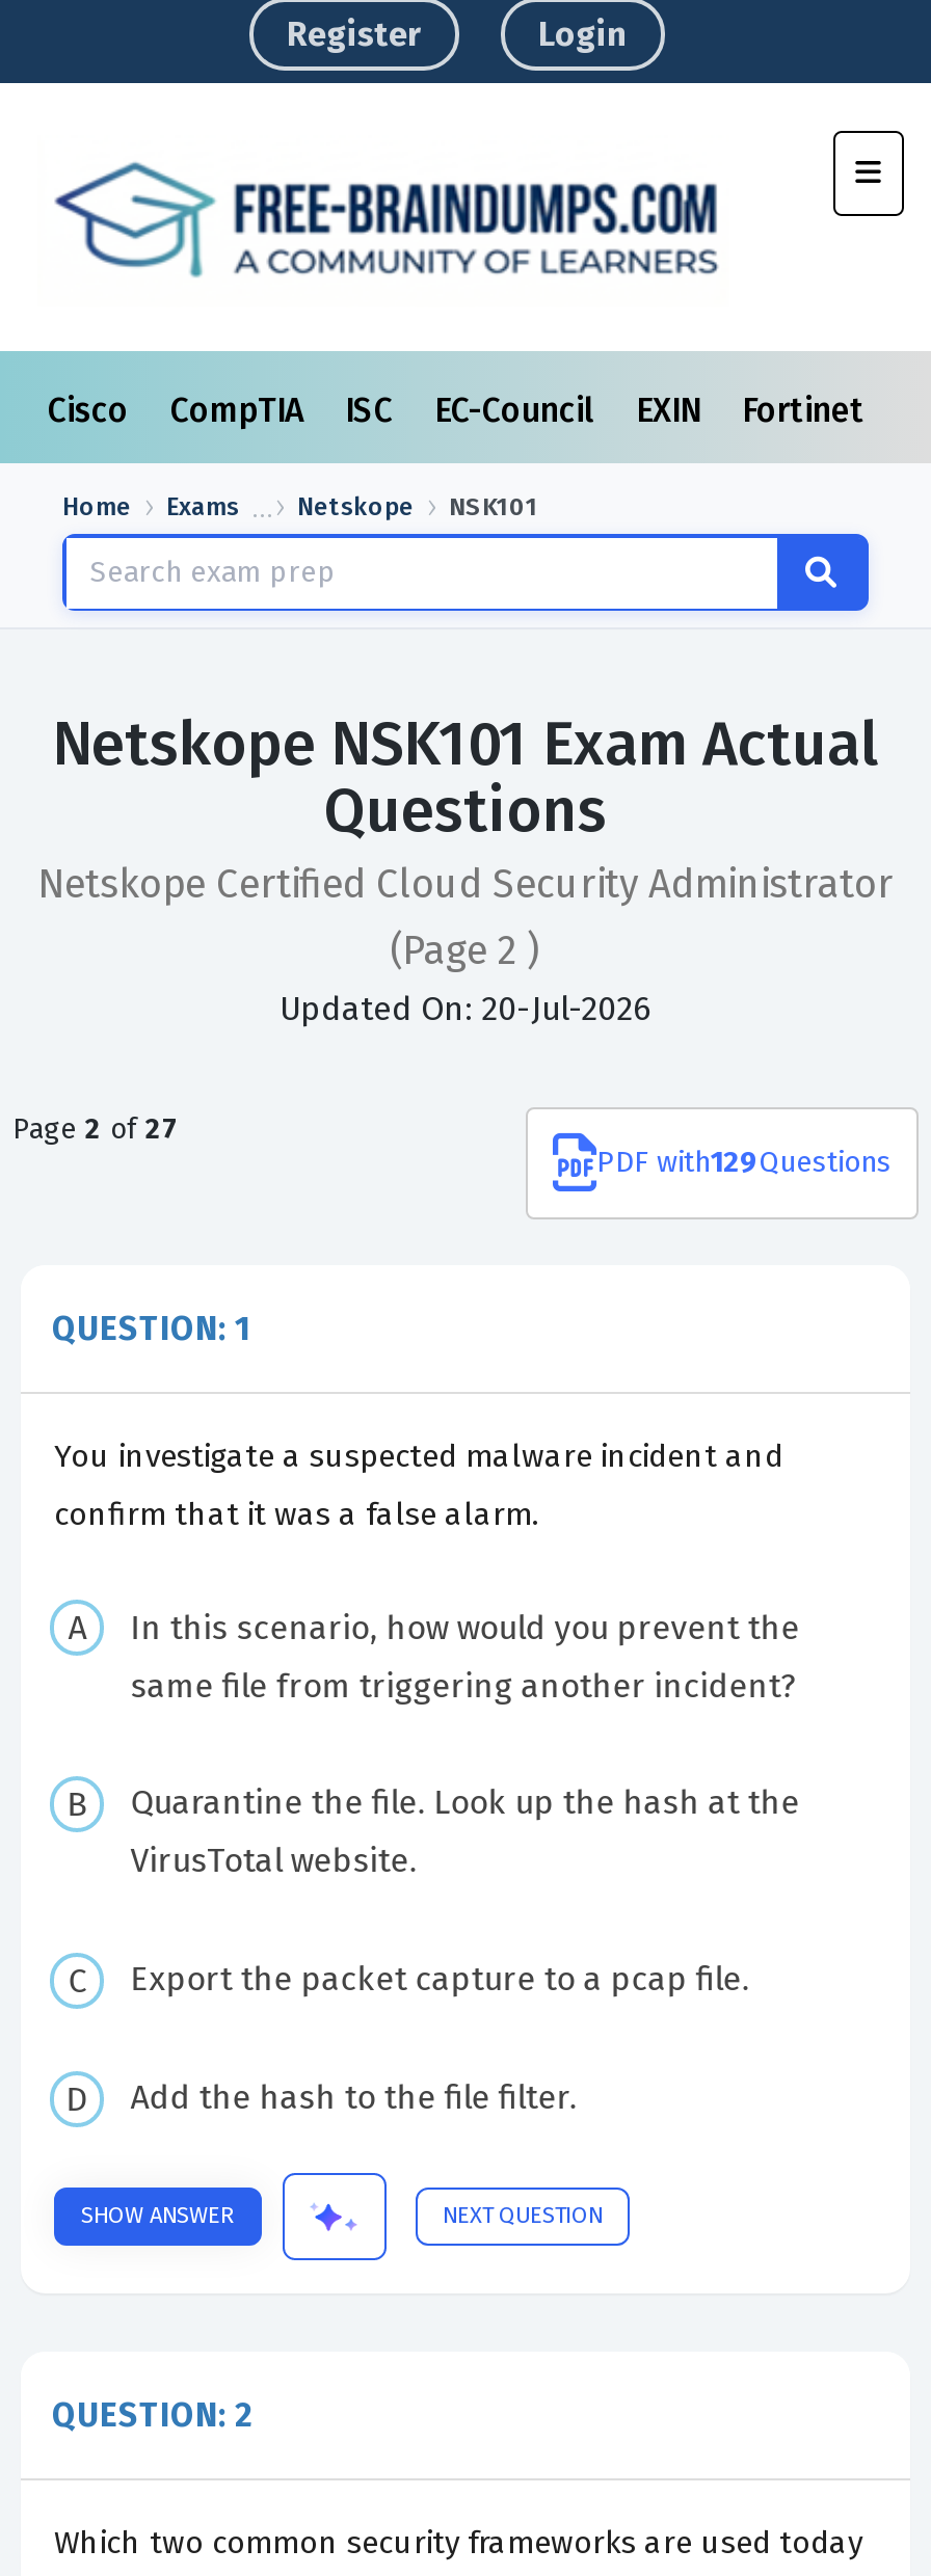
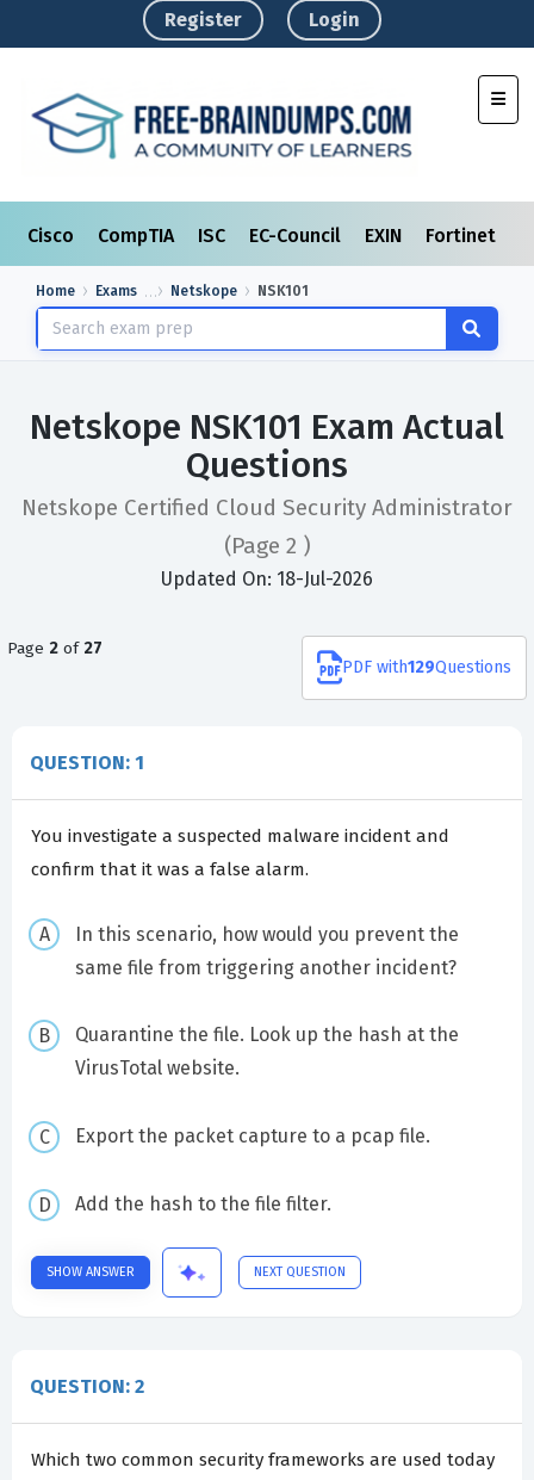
- Updated On: 20-Jul-2026
+ Updated On: 18-Jul-2026
